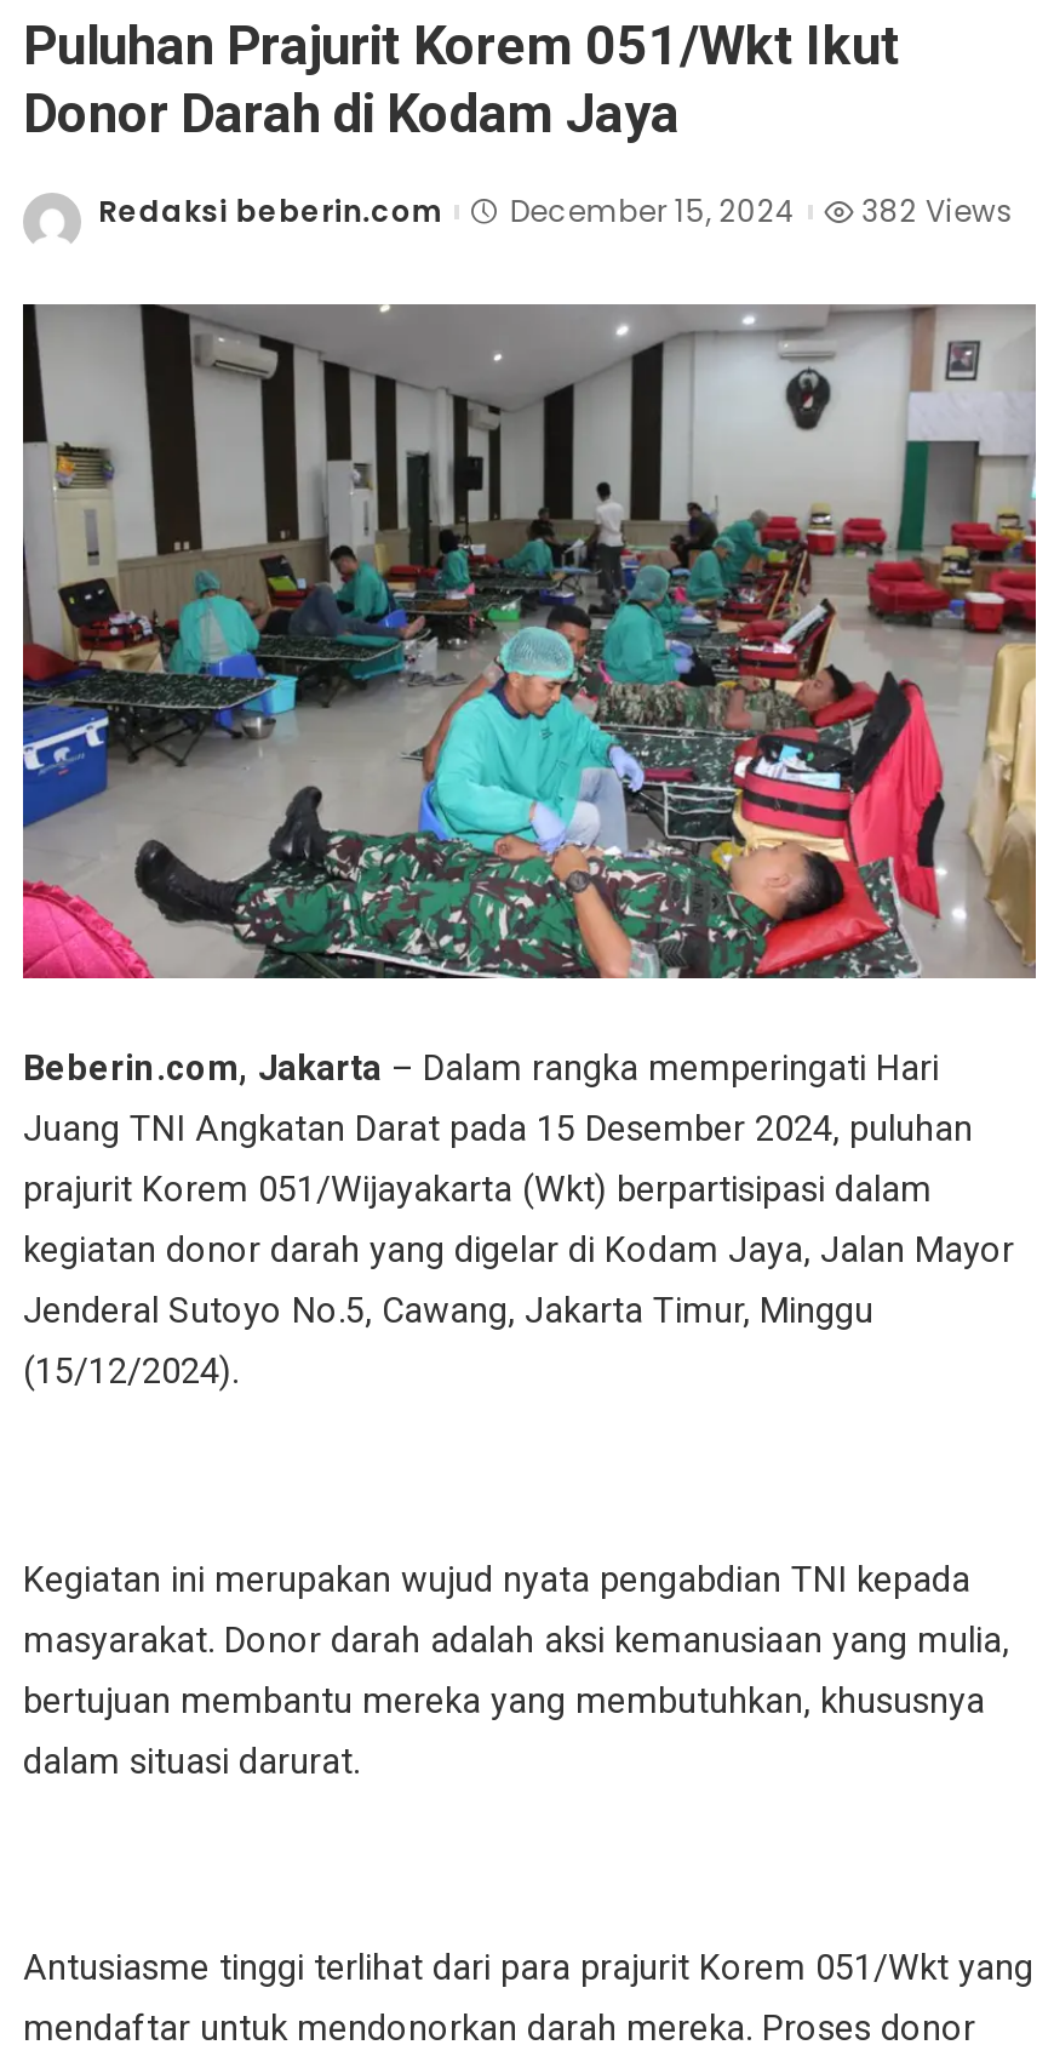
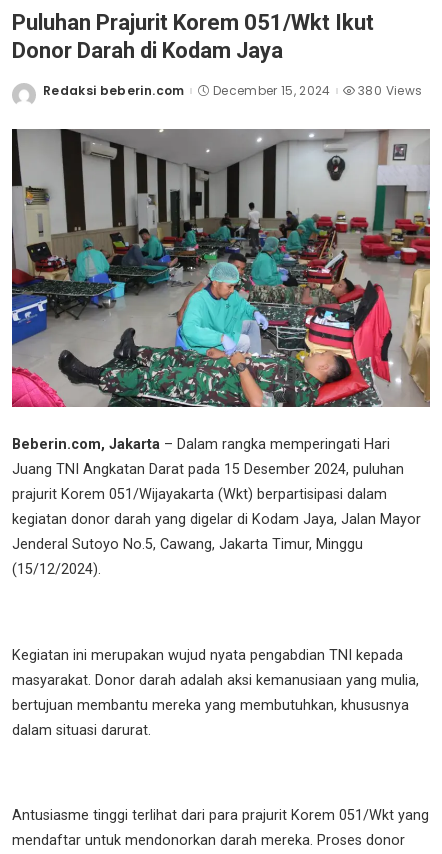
- 382 Views
+ 380 Views
